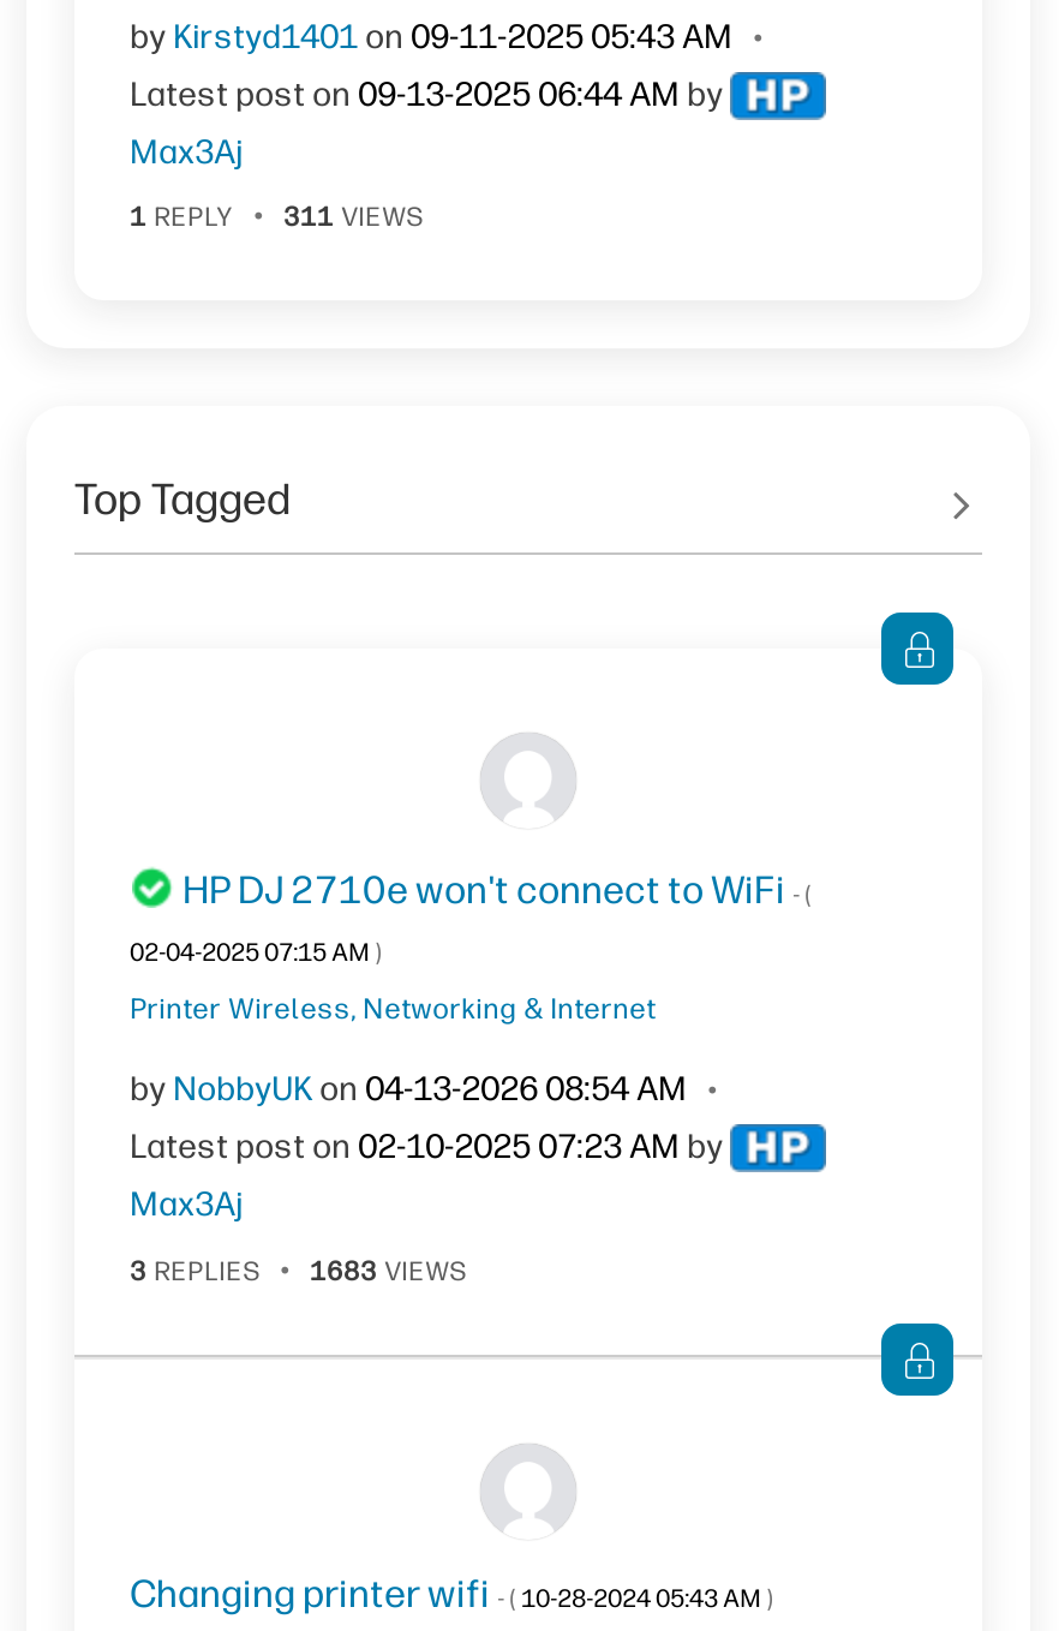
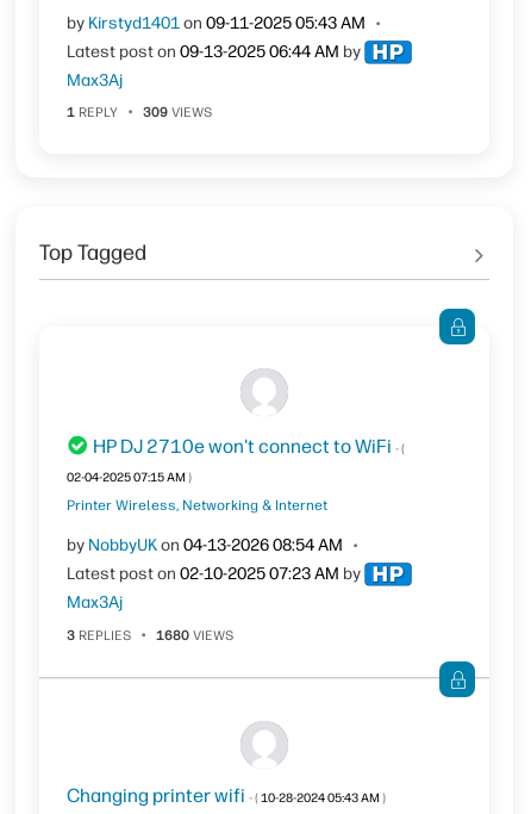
- 1 REPLY 311 VIEWS
+ 1 REPLY 309 VIEWS

- 3 REPLIES 1683 VIEWS
+ 3 REPLIES 1680 VIEWS
